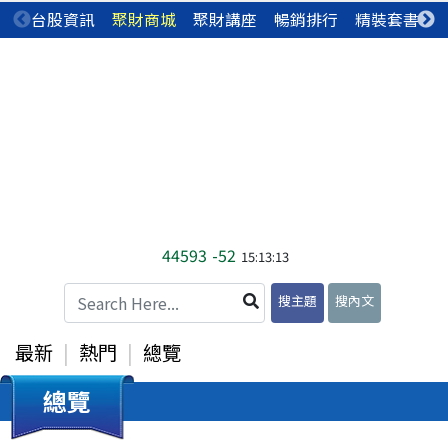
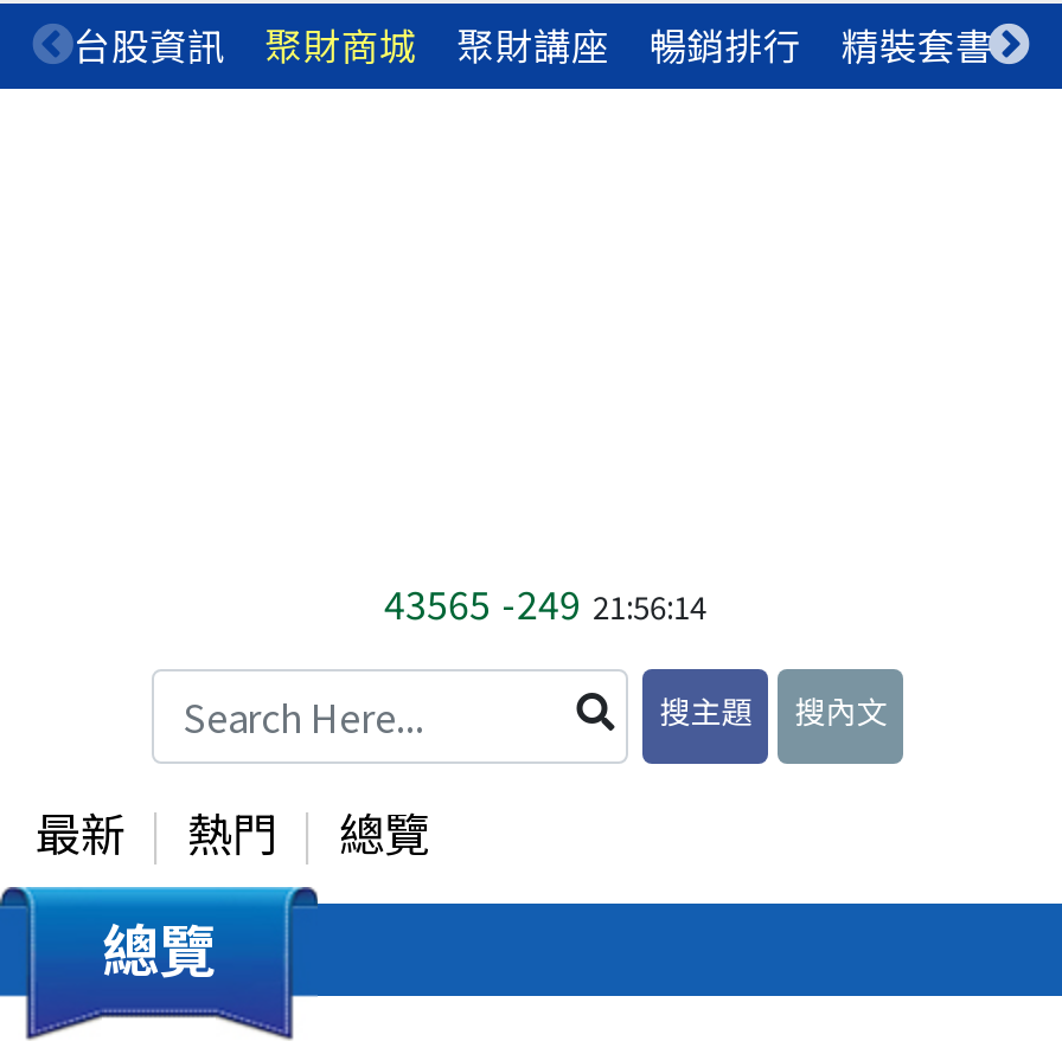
- 44593 -52 15:13:13
+ 43565 -249 21:56:14
